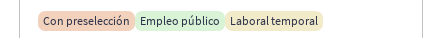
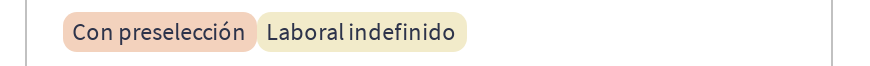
- Empleo público
- Laboral temporal
+ Laboral indefinido
